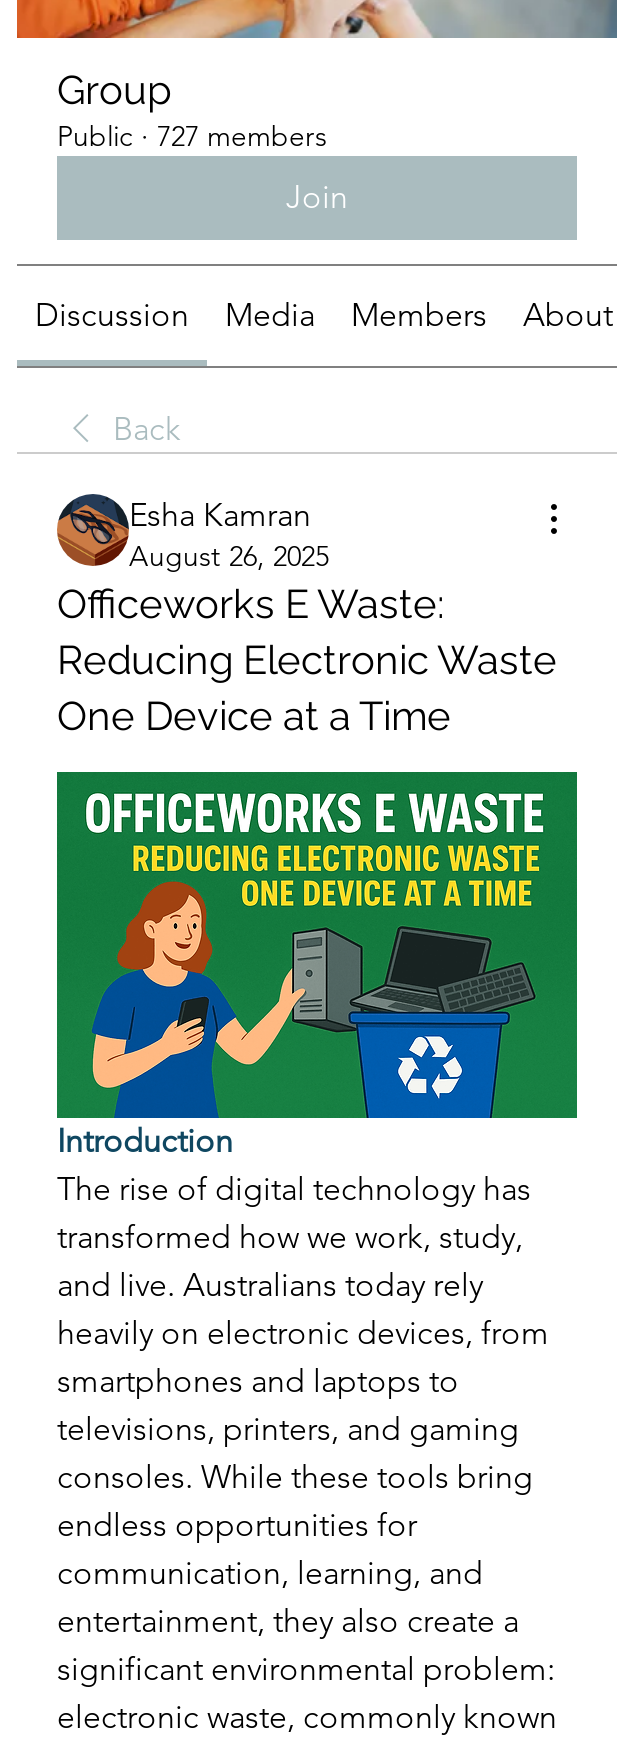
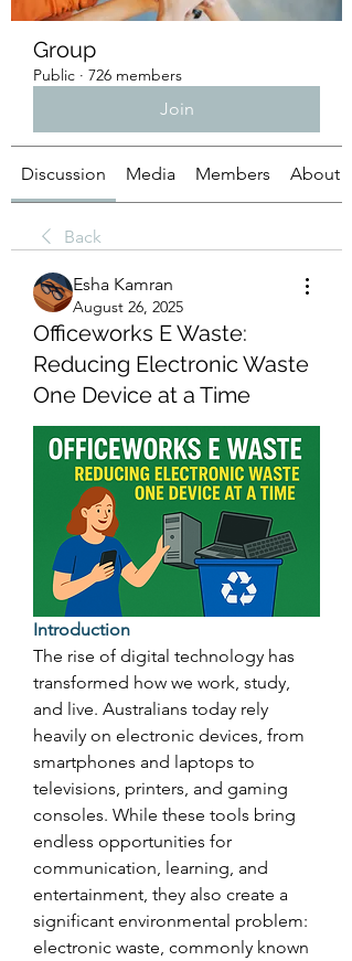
- Public · 727 members
+ Public · 726 members
